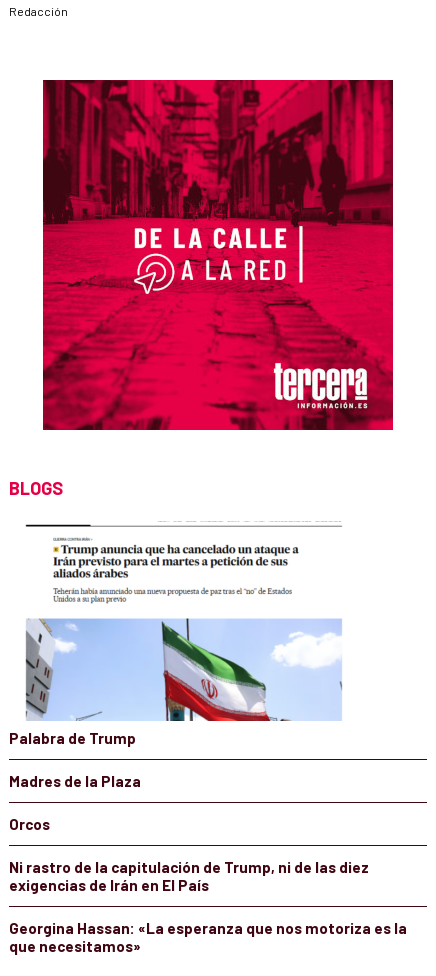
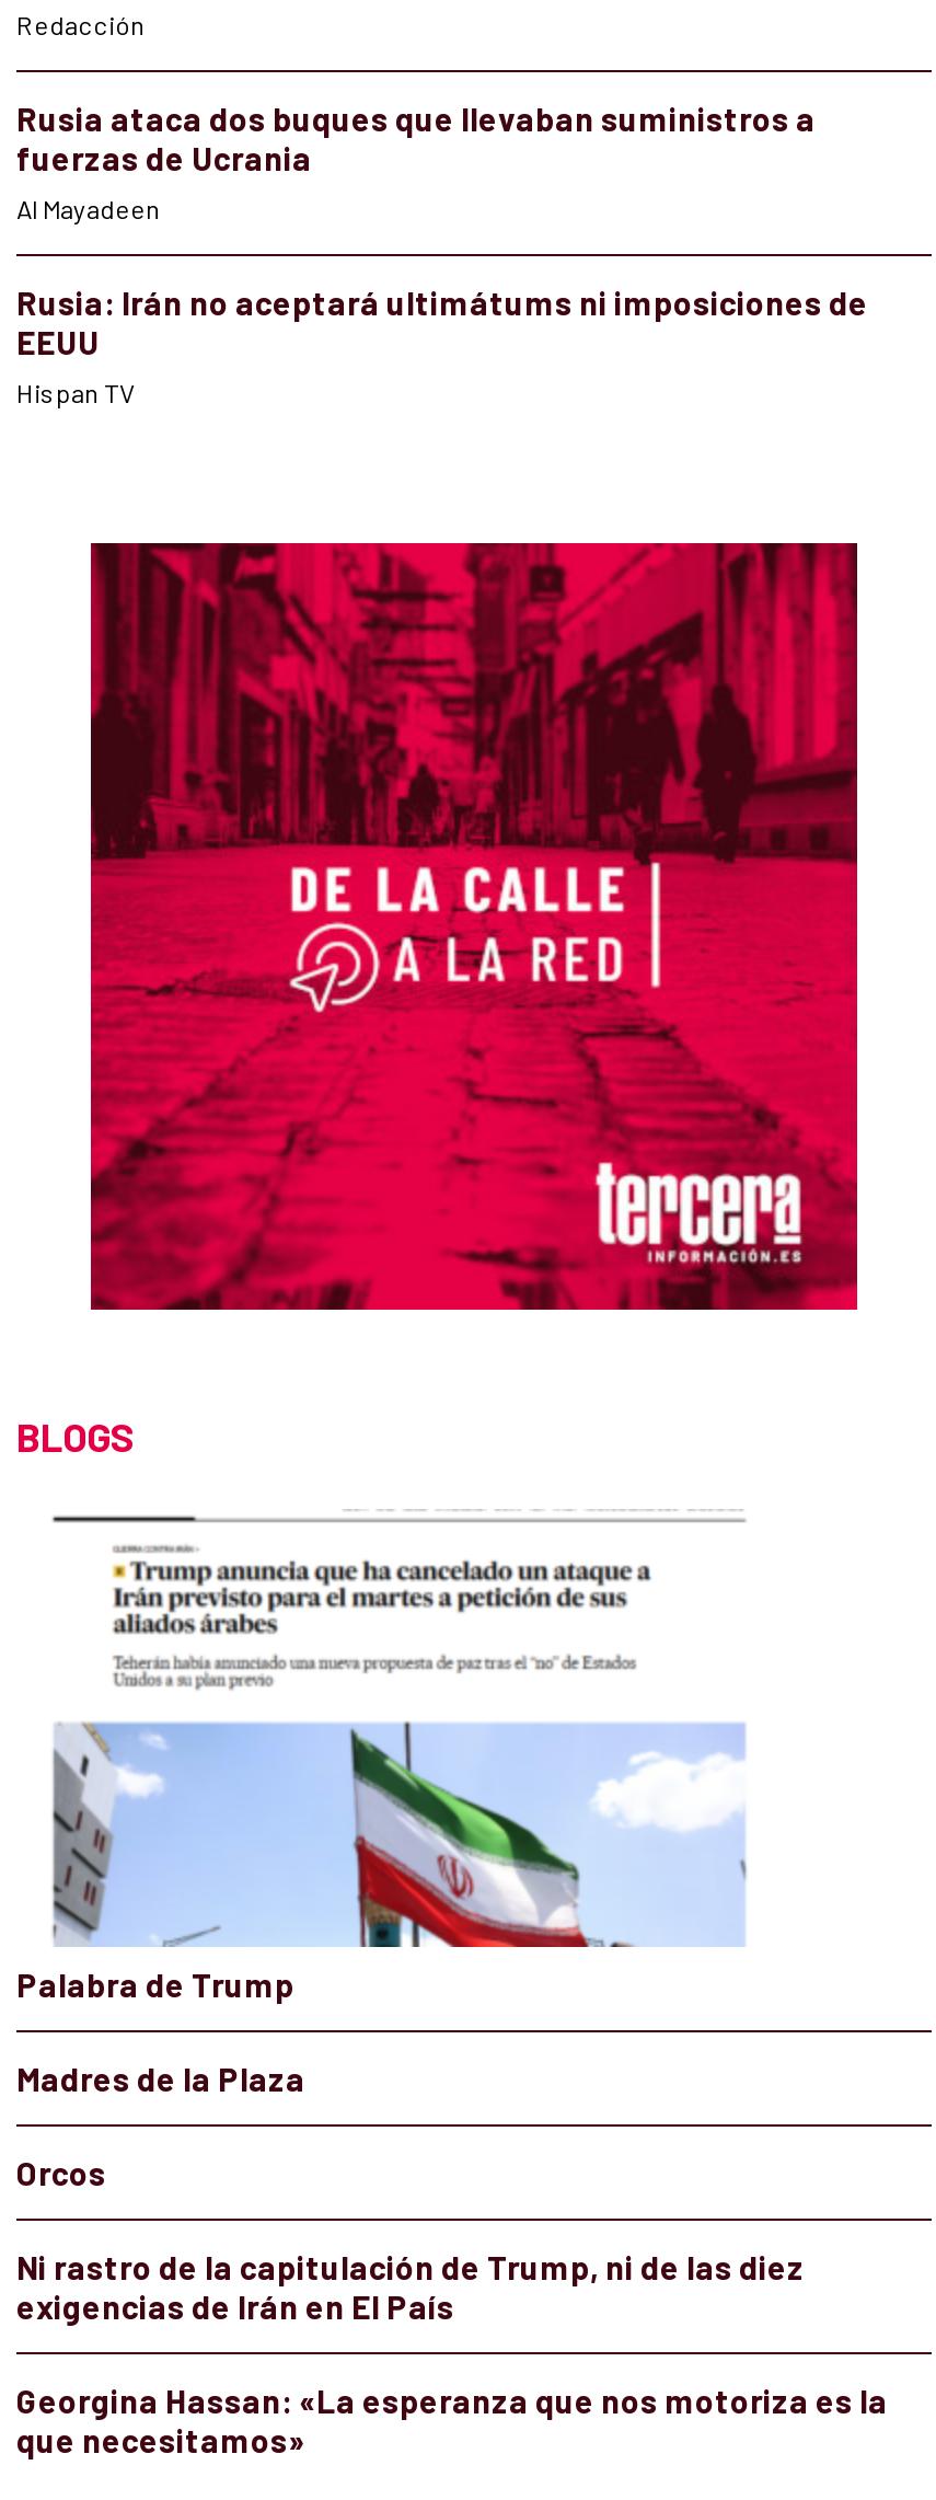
+ Rusia ataca dos buques que llevaban suministros a
+ fuerzas de Ucrania
+ Al Mayadeen
+ Rusia: Irán no aceptará ultimátums ni imposiciones de
+ EEUU
+ Hispan TV
